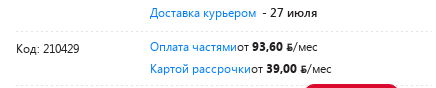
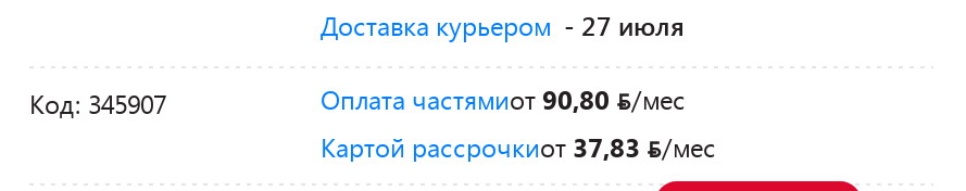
- Код: 210429
+ Код: 345907

- Оплата частямиот 93,60
+ Оплата частямиот 90,80

- Картой рассрочкиот 39,00
+ Картой рассрочкиот 37,83
